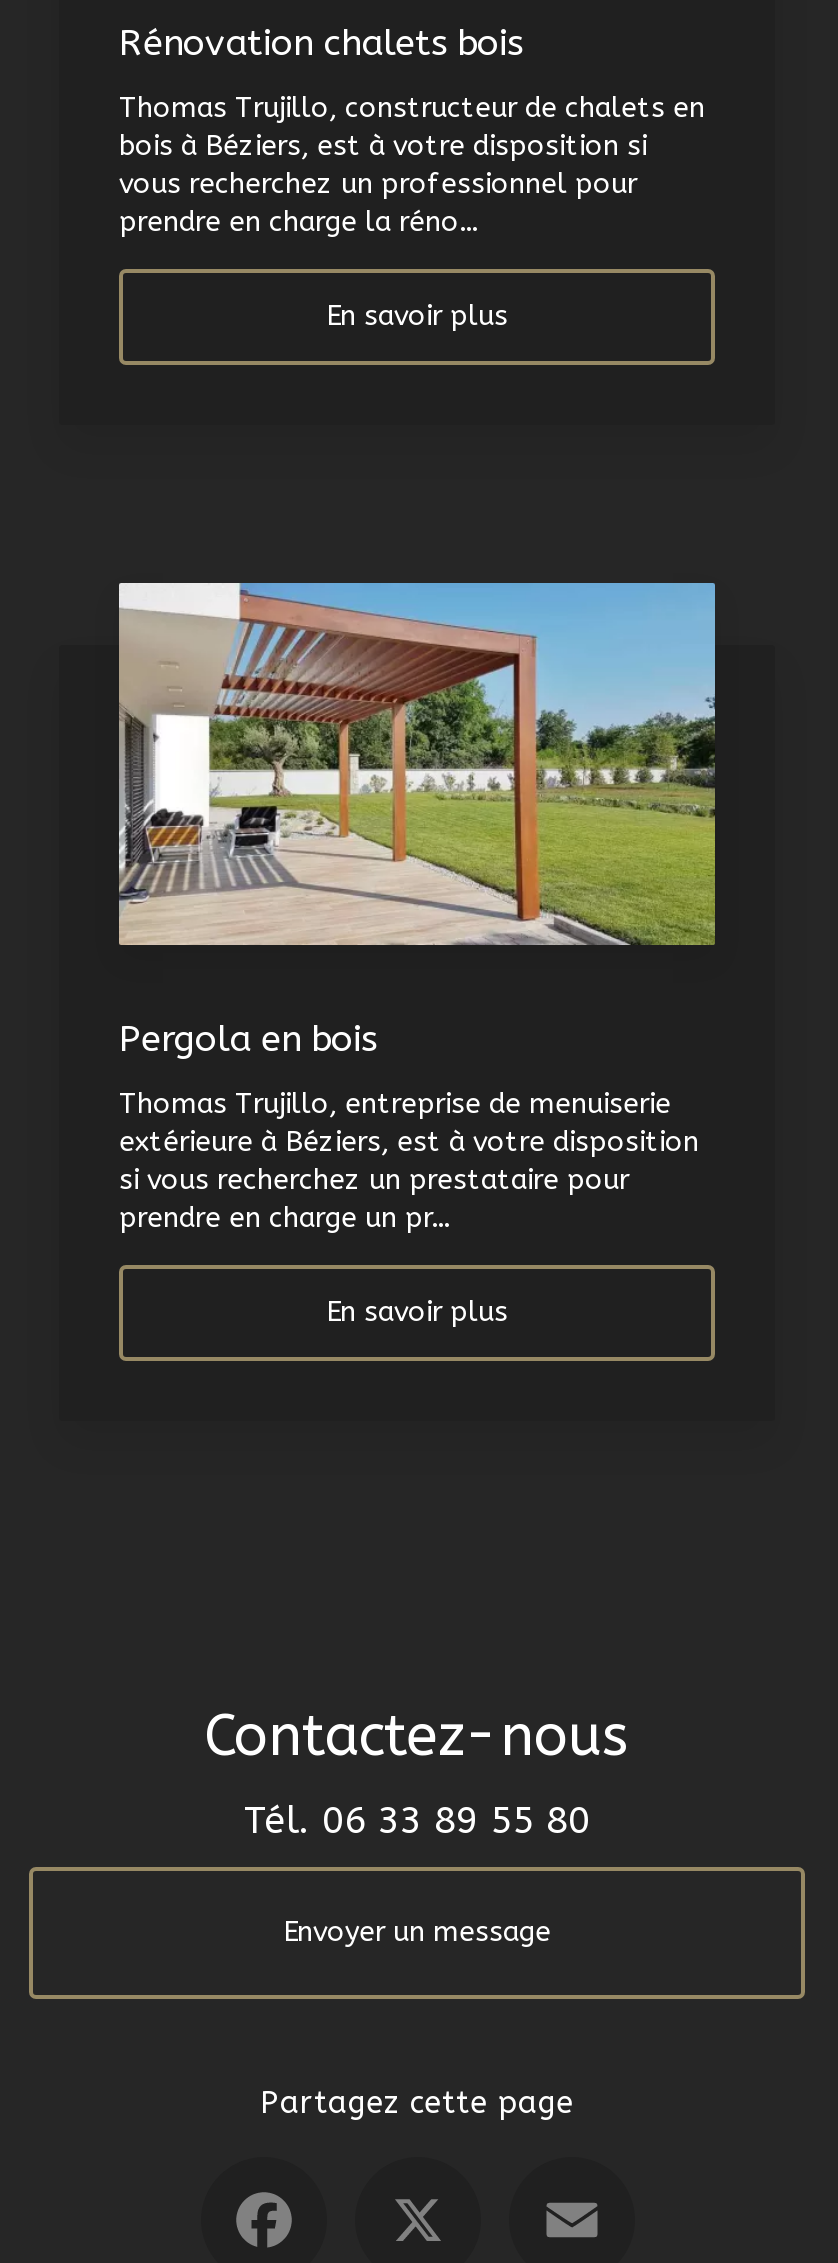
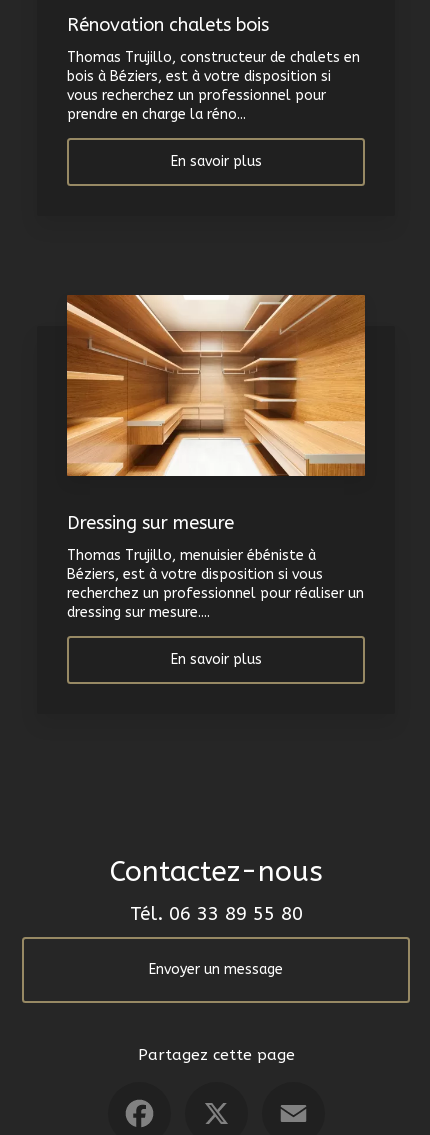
- [image]
- Pergola en bois
+ [image]
+ Dressing sur mesure

- Thomas Trujillo, entreprise de menuiserie
- extérieure à Béziers, est à votre disposition
- si vous recherchez un prestataire pour
- prendre en charge un pr...
+ Thomas Trujillo, menuisier ébéniste à
+ Béziers, est à votre disposition si vous
+ recherchez un professionnel pour réaliser un
+ dressing sur mesure....
